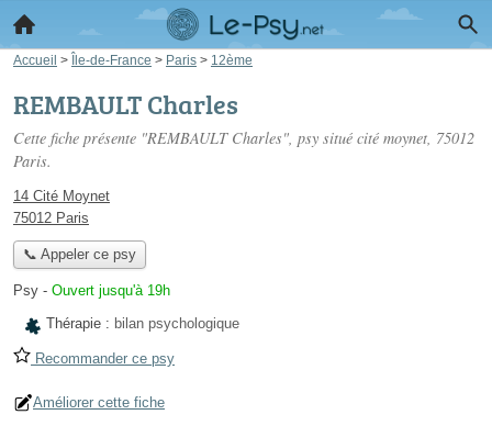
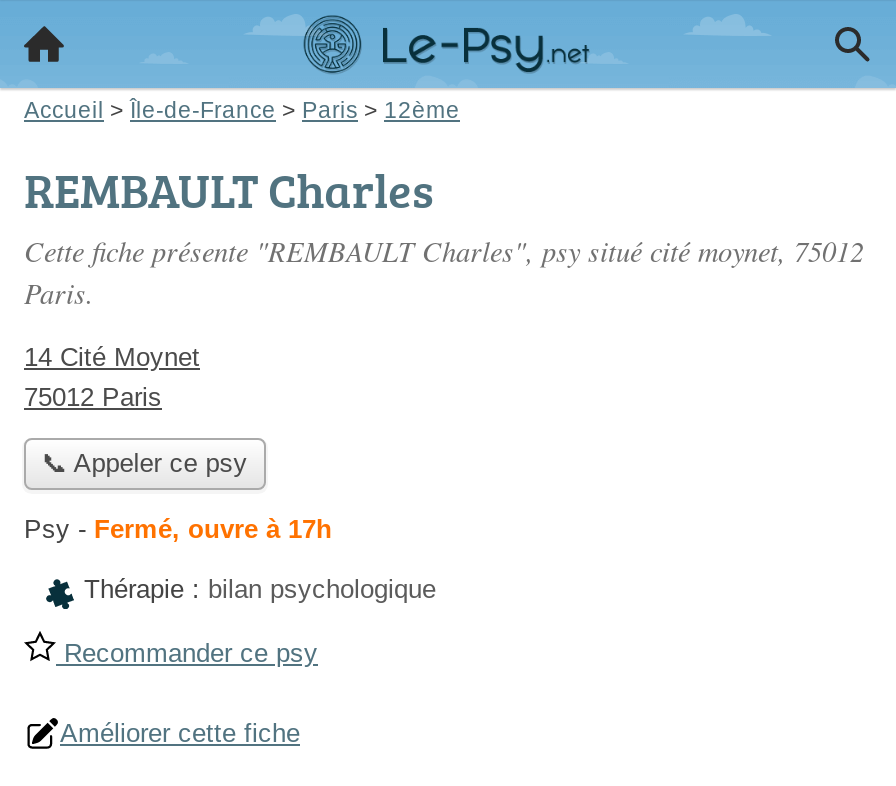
- Psy - Ouvert jusqu'à 19h
+ Psy - Fermé, ouvre à 17h
